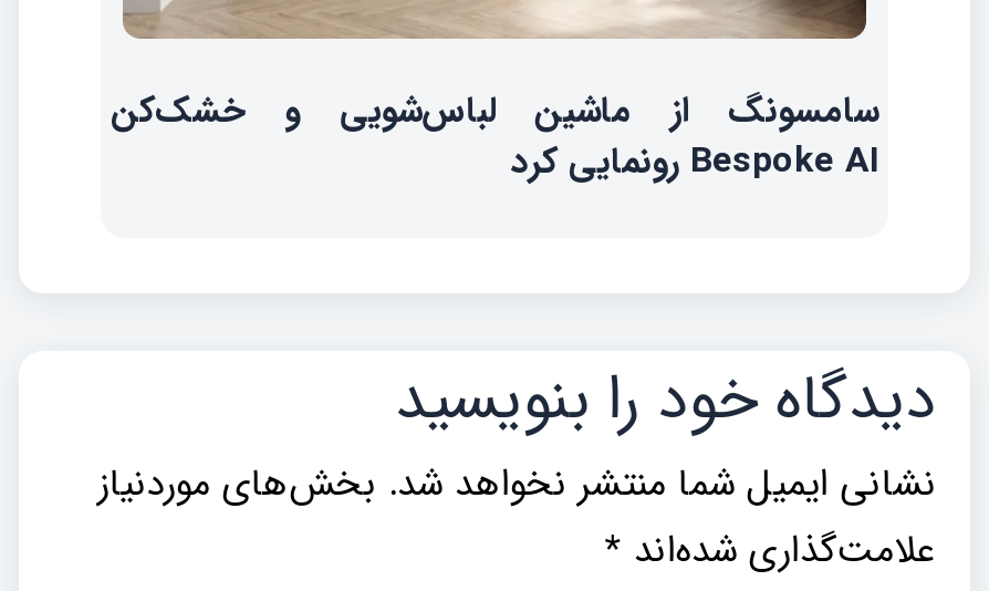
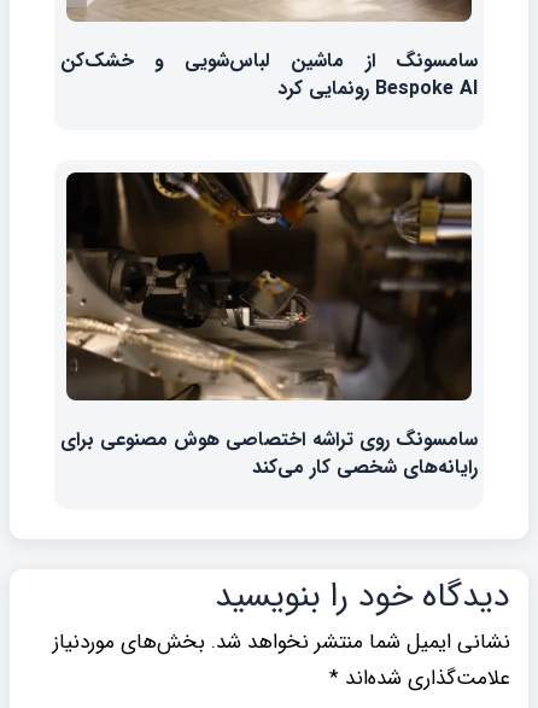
+ [image]
+ سامسونگ روی تراشه اختصاصی هوش مصنوعی برای
+ رایانه‌های شخصی کار می‌کند
